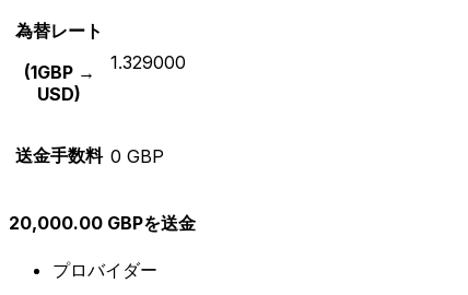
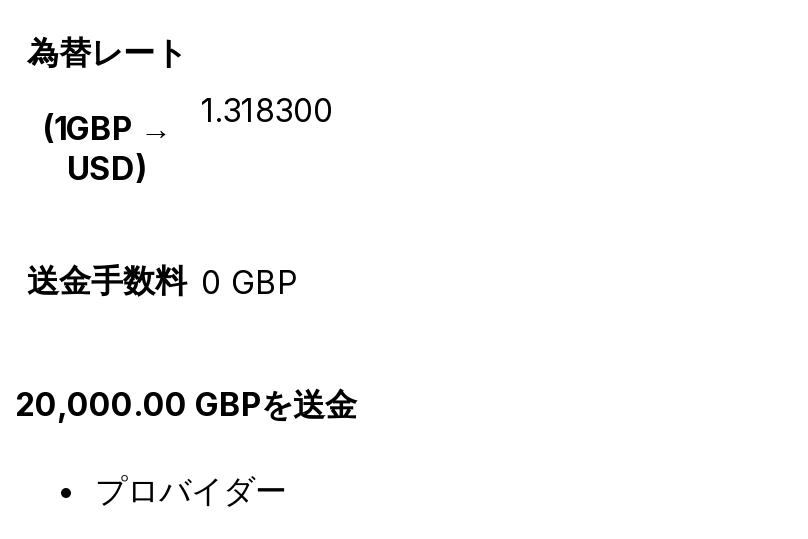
- 1.329000
+ 1.318300
